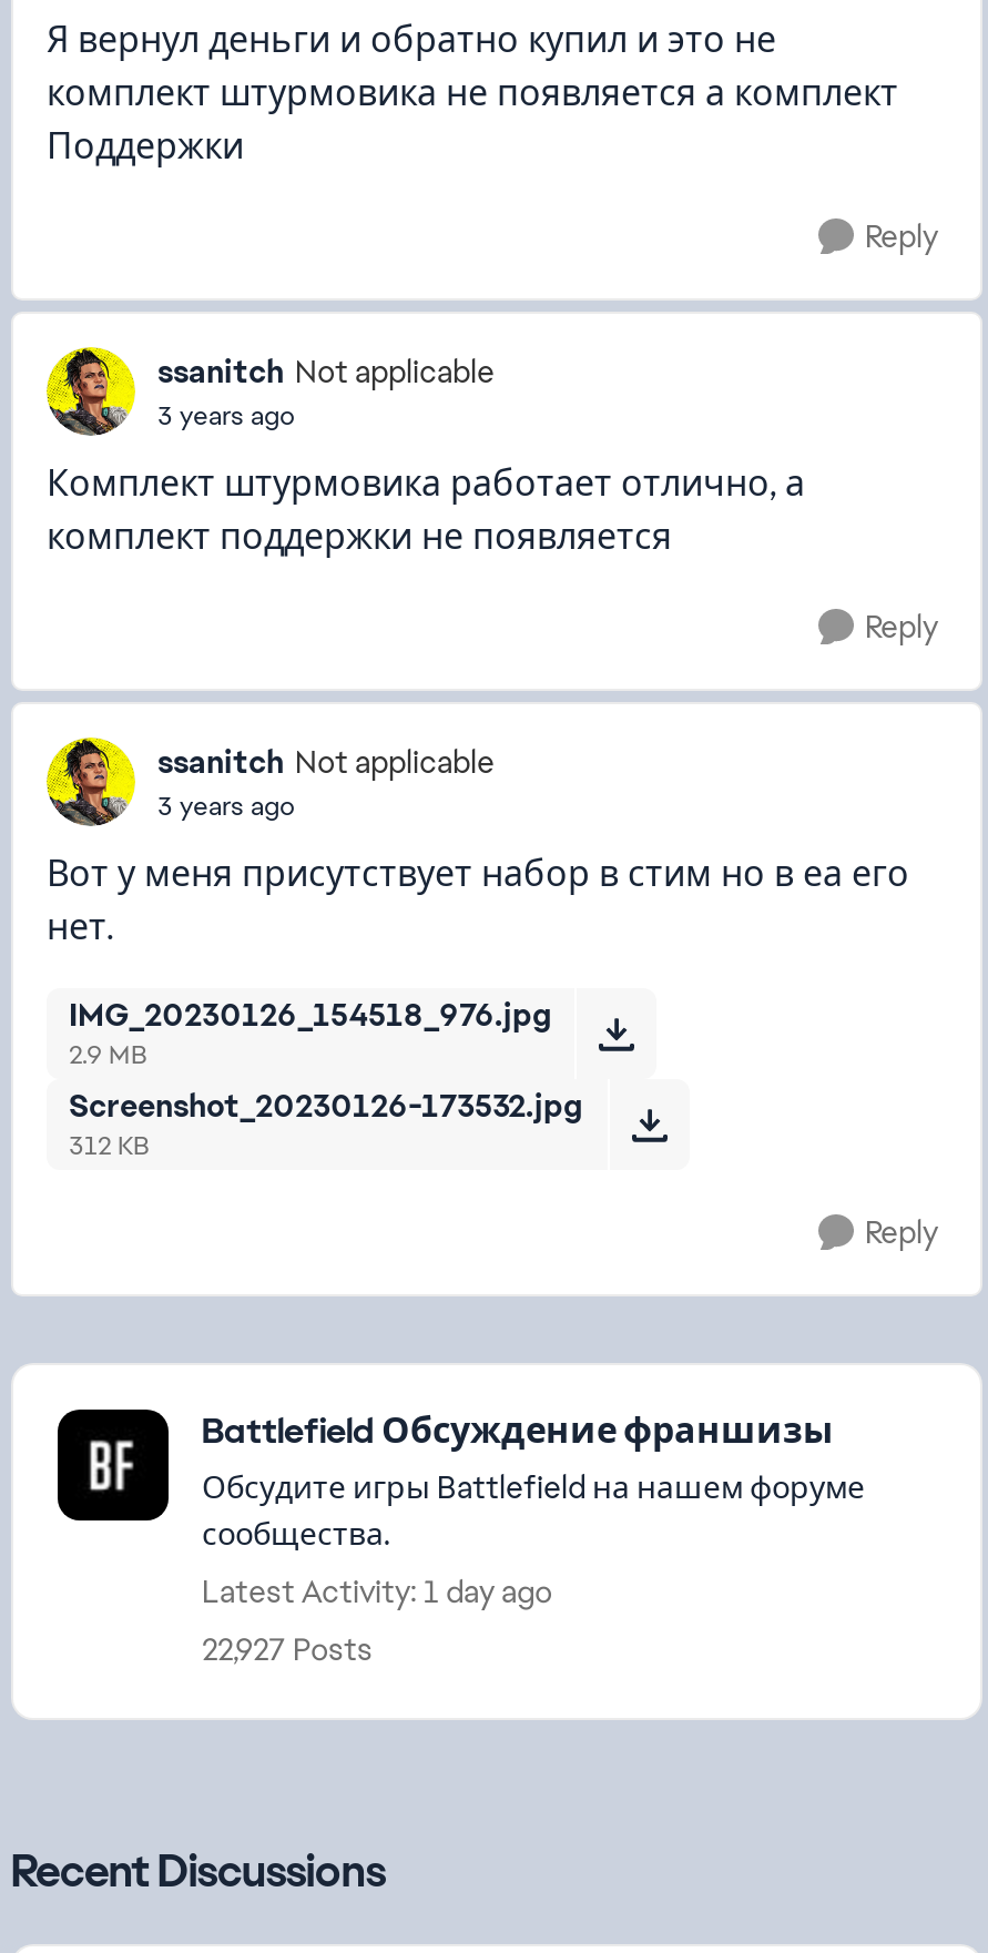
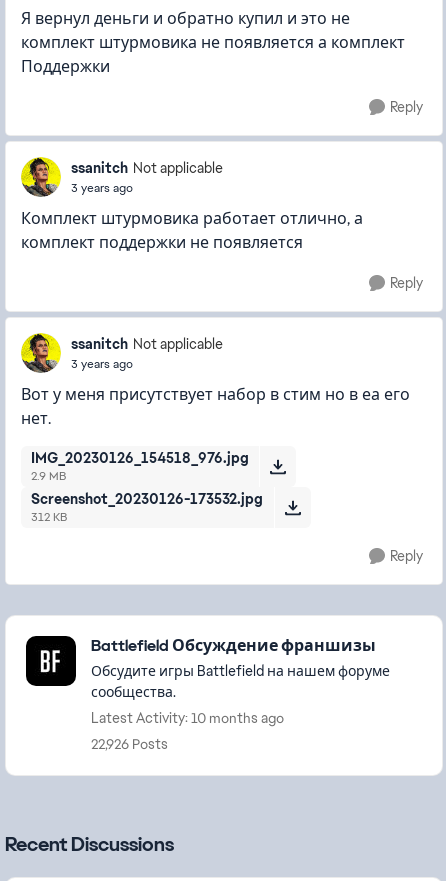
- Latest Activity: 1 day ago
+ Latest Activity: 10 months ago

- 22,927 Posts
+ 22,926 Posts
